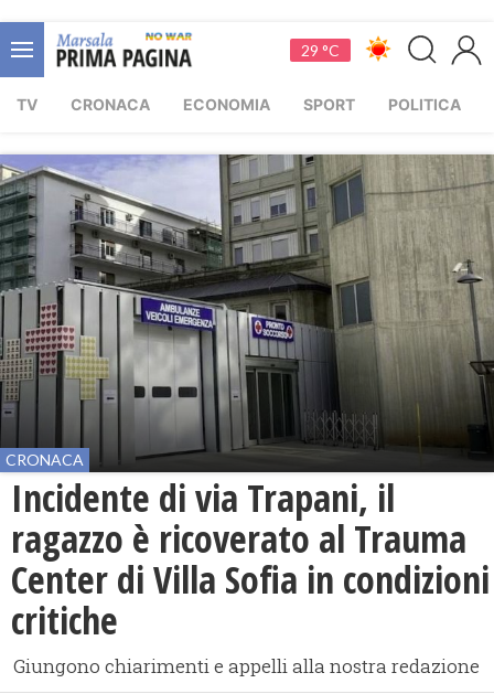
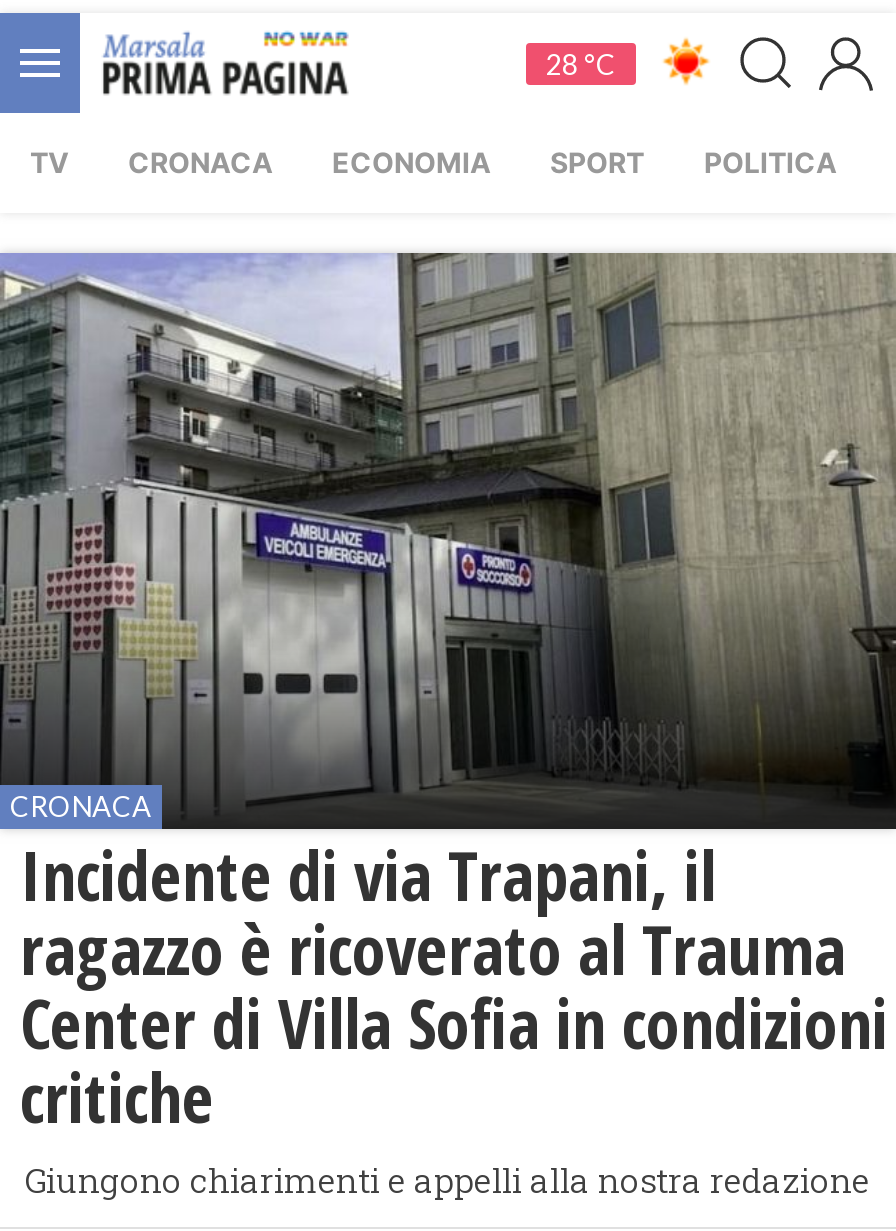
- 29 °C
+ 28 °C
